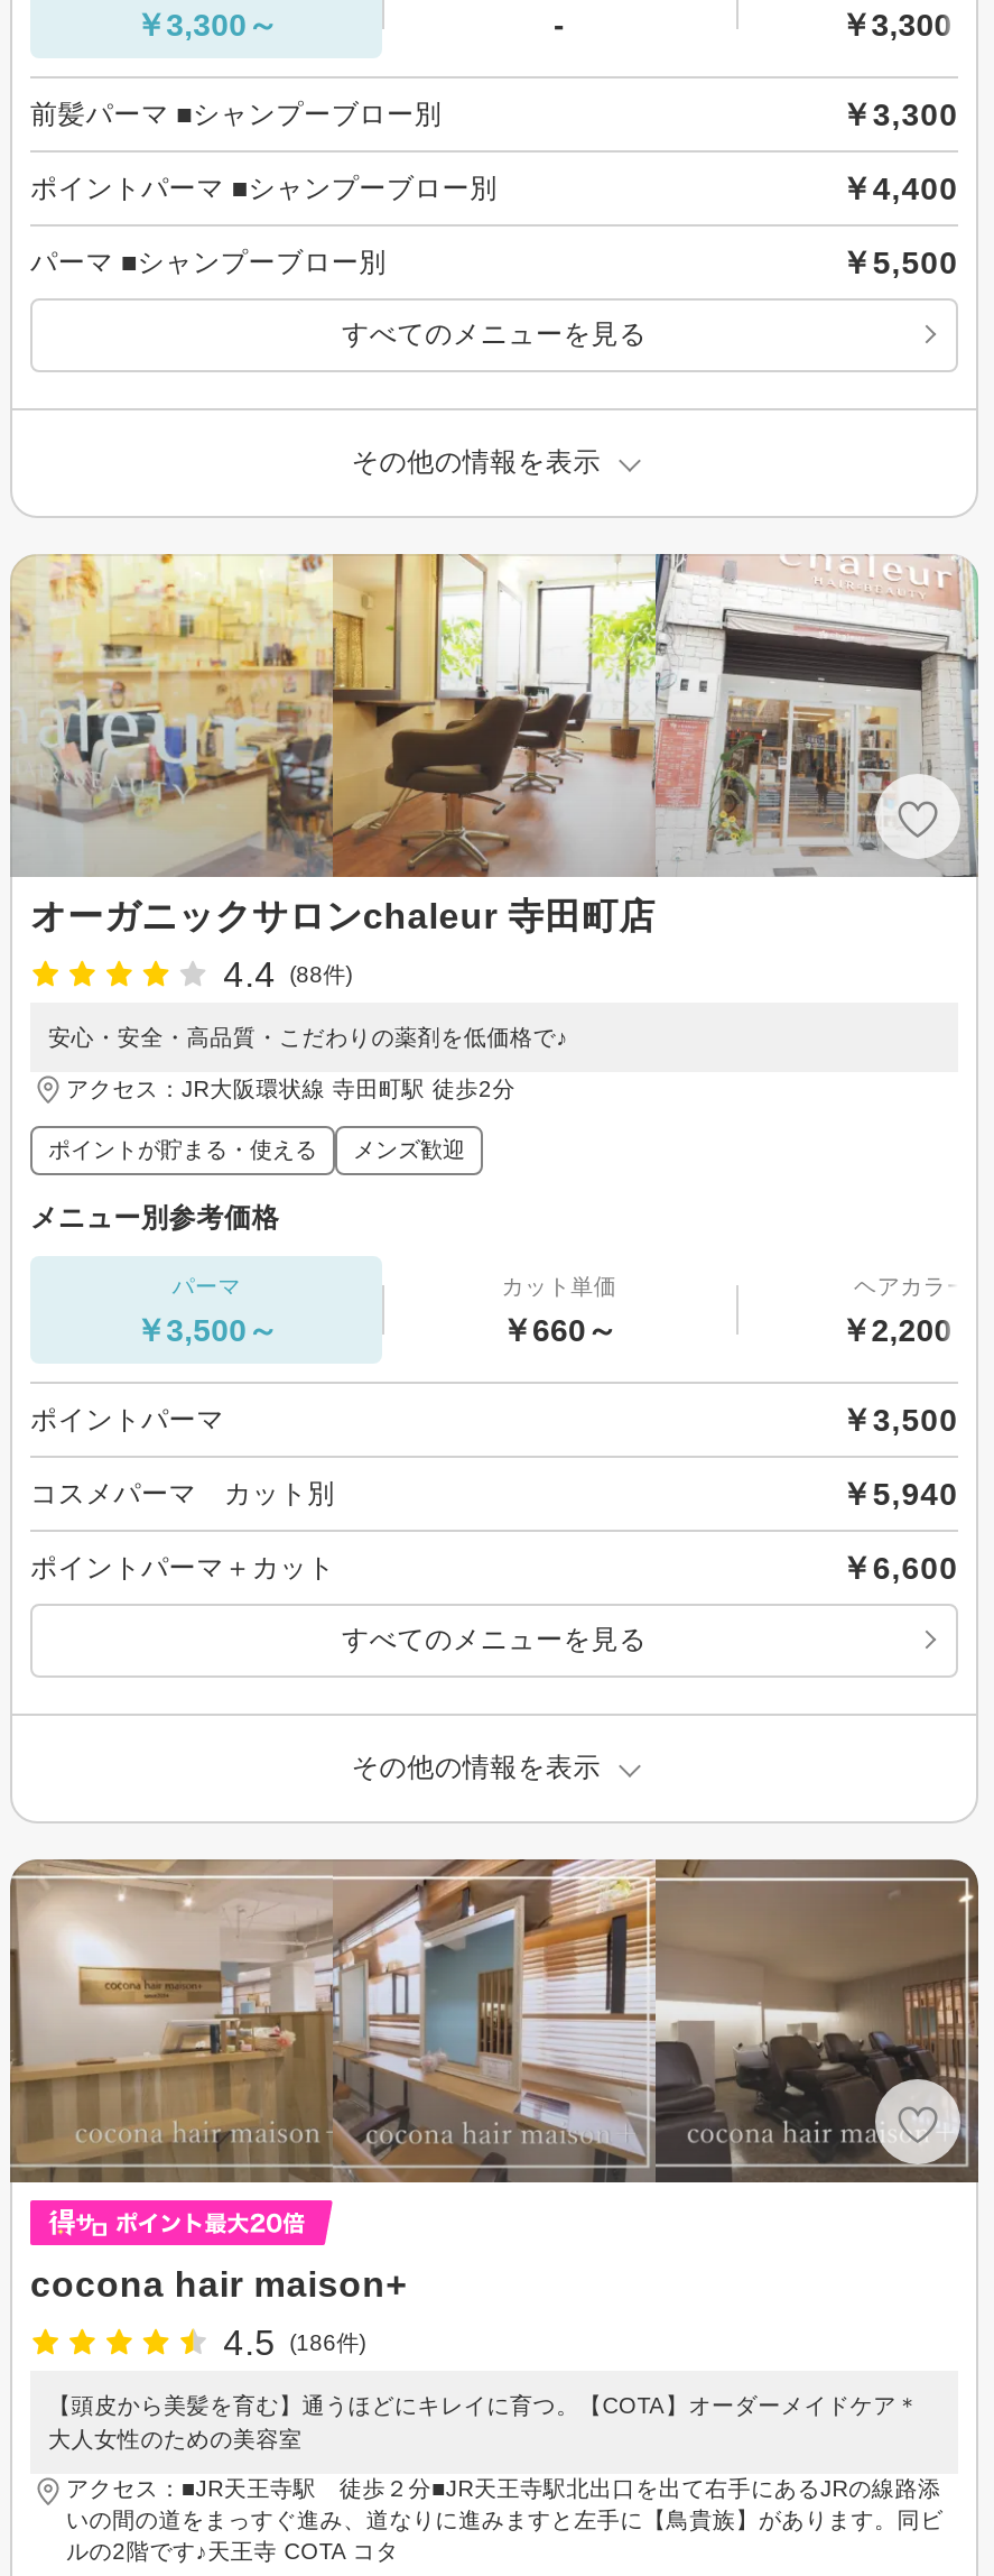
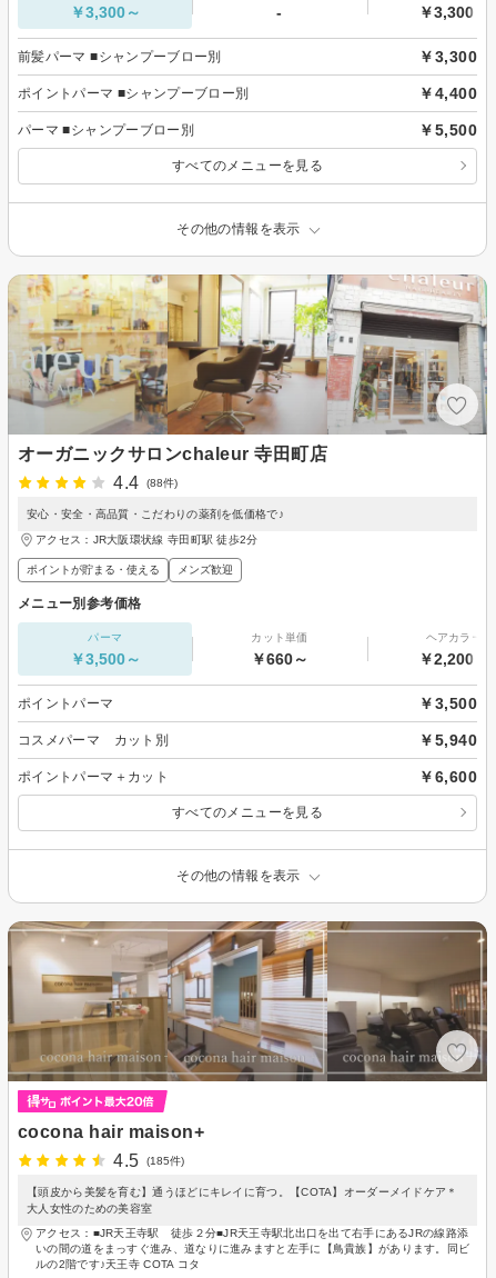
- 4.5 (186件)
+ 4.5 (185件)
